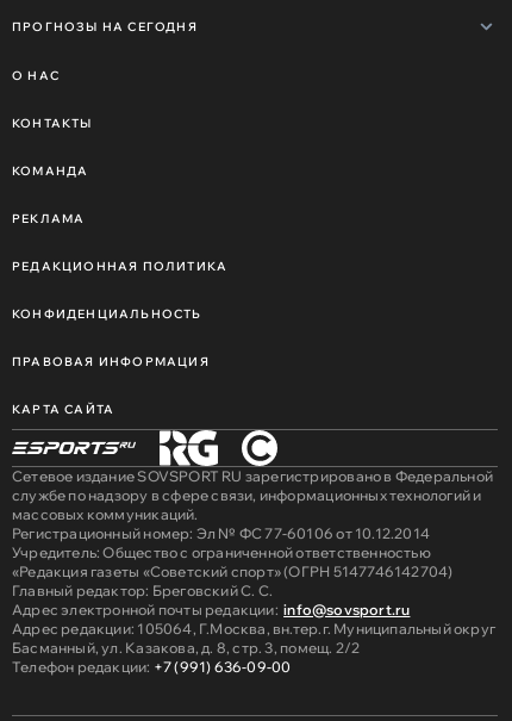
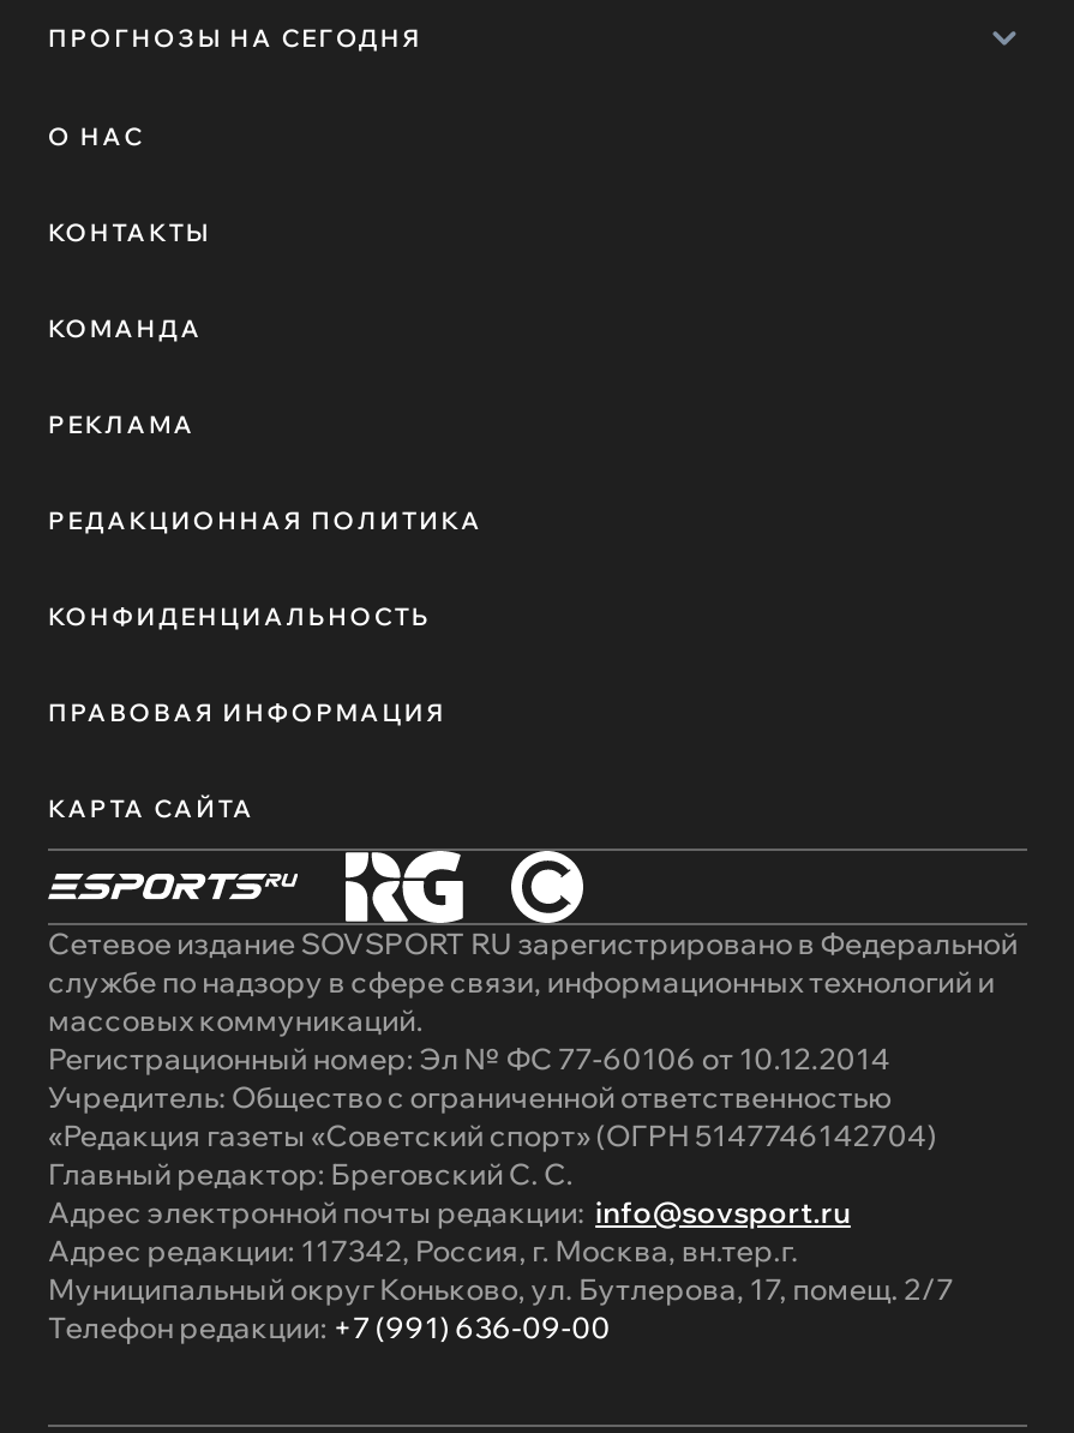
- Адрес редакции: 105064, Г.Москва, вн.тер.г. Муниципальный округ
- Басманный, ул. Казакова, д. 8, стр. 3, помещ. 2/2
+ Адрес редакции: 117342, Россия, г. Москва, вн.тер.г.
+ Муниципальный округ Коньково, ул. Бутлерова, 17, помещ. 2/7
